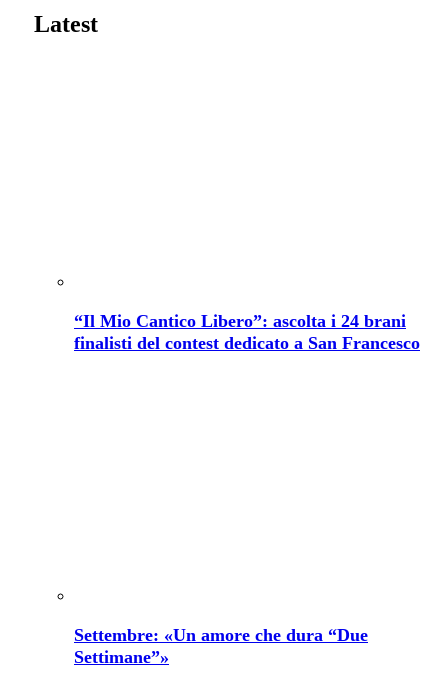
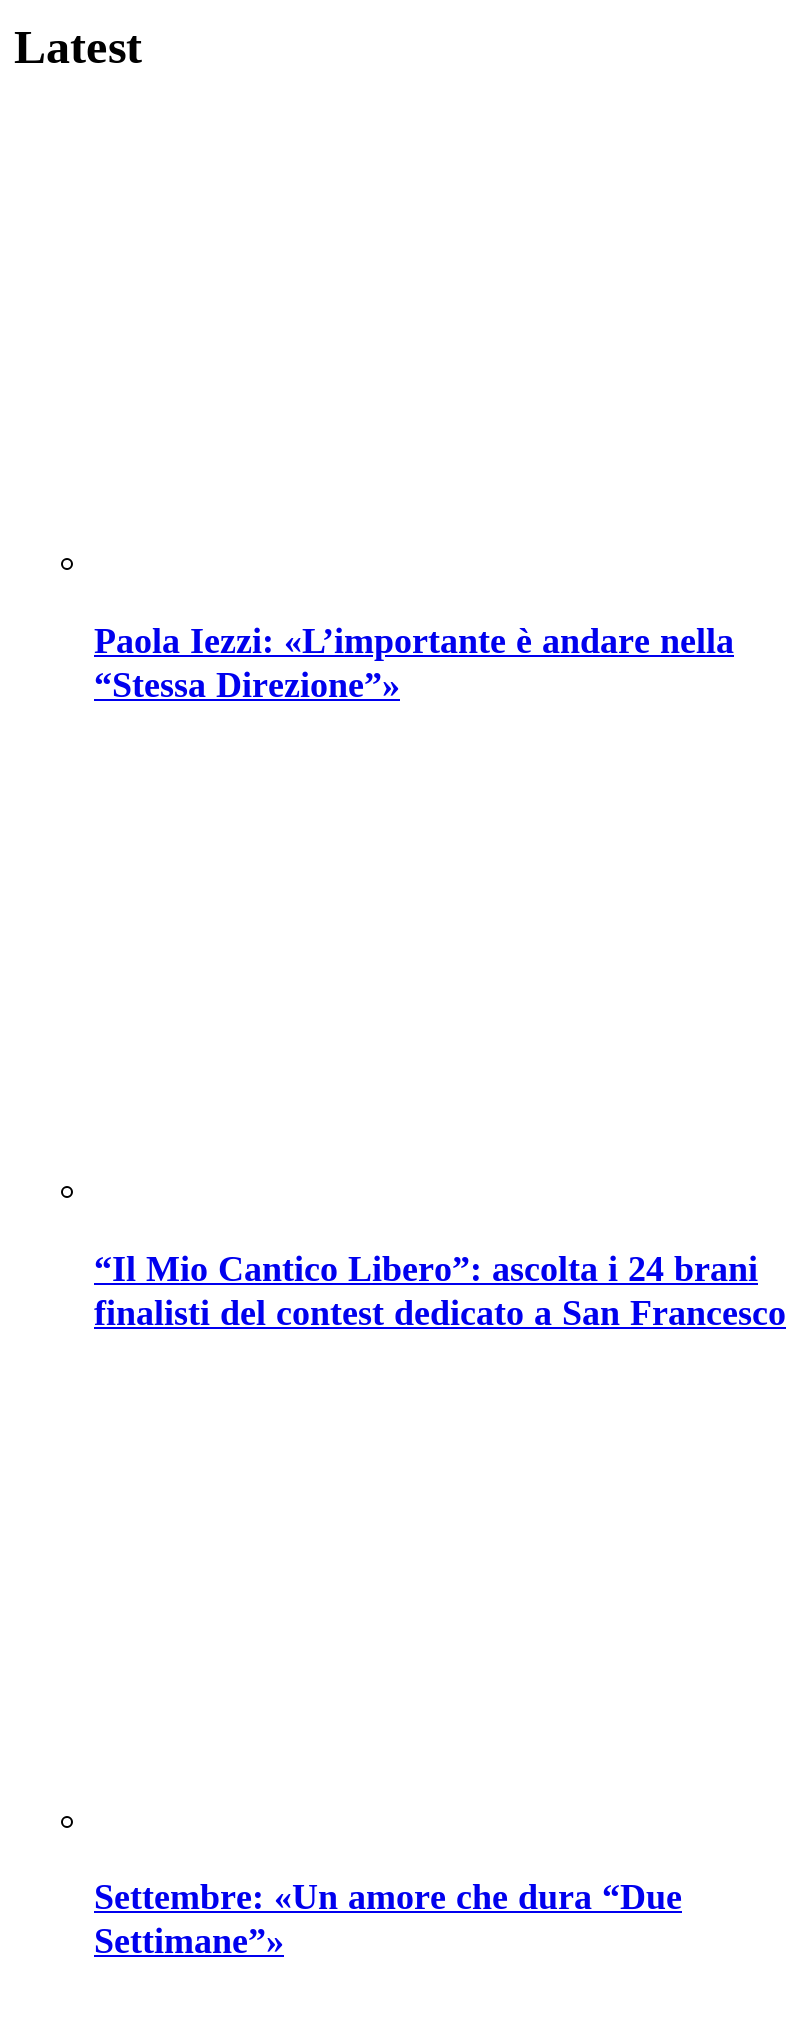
+ Paola Iezzi: «L’importante è andare nella
+ “Stessa Direzione”»
